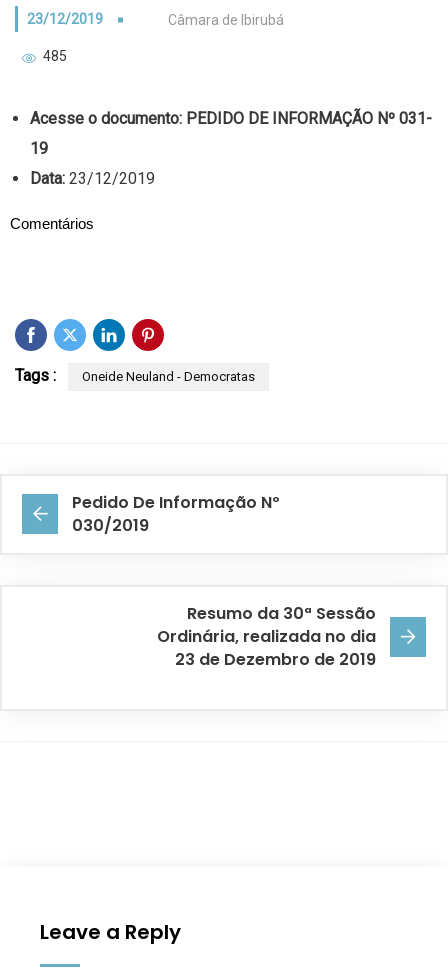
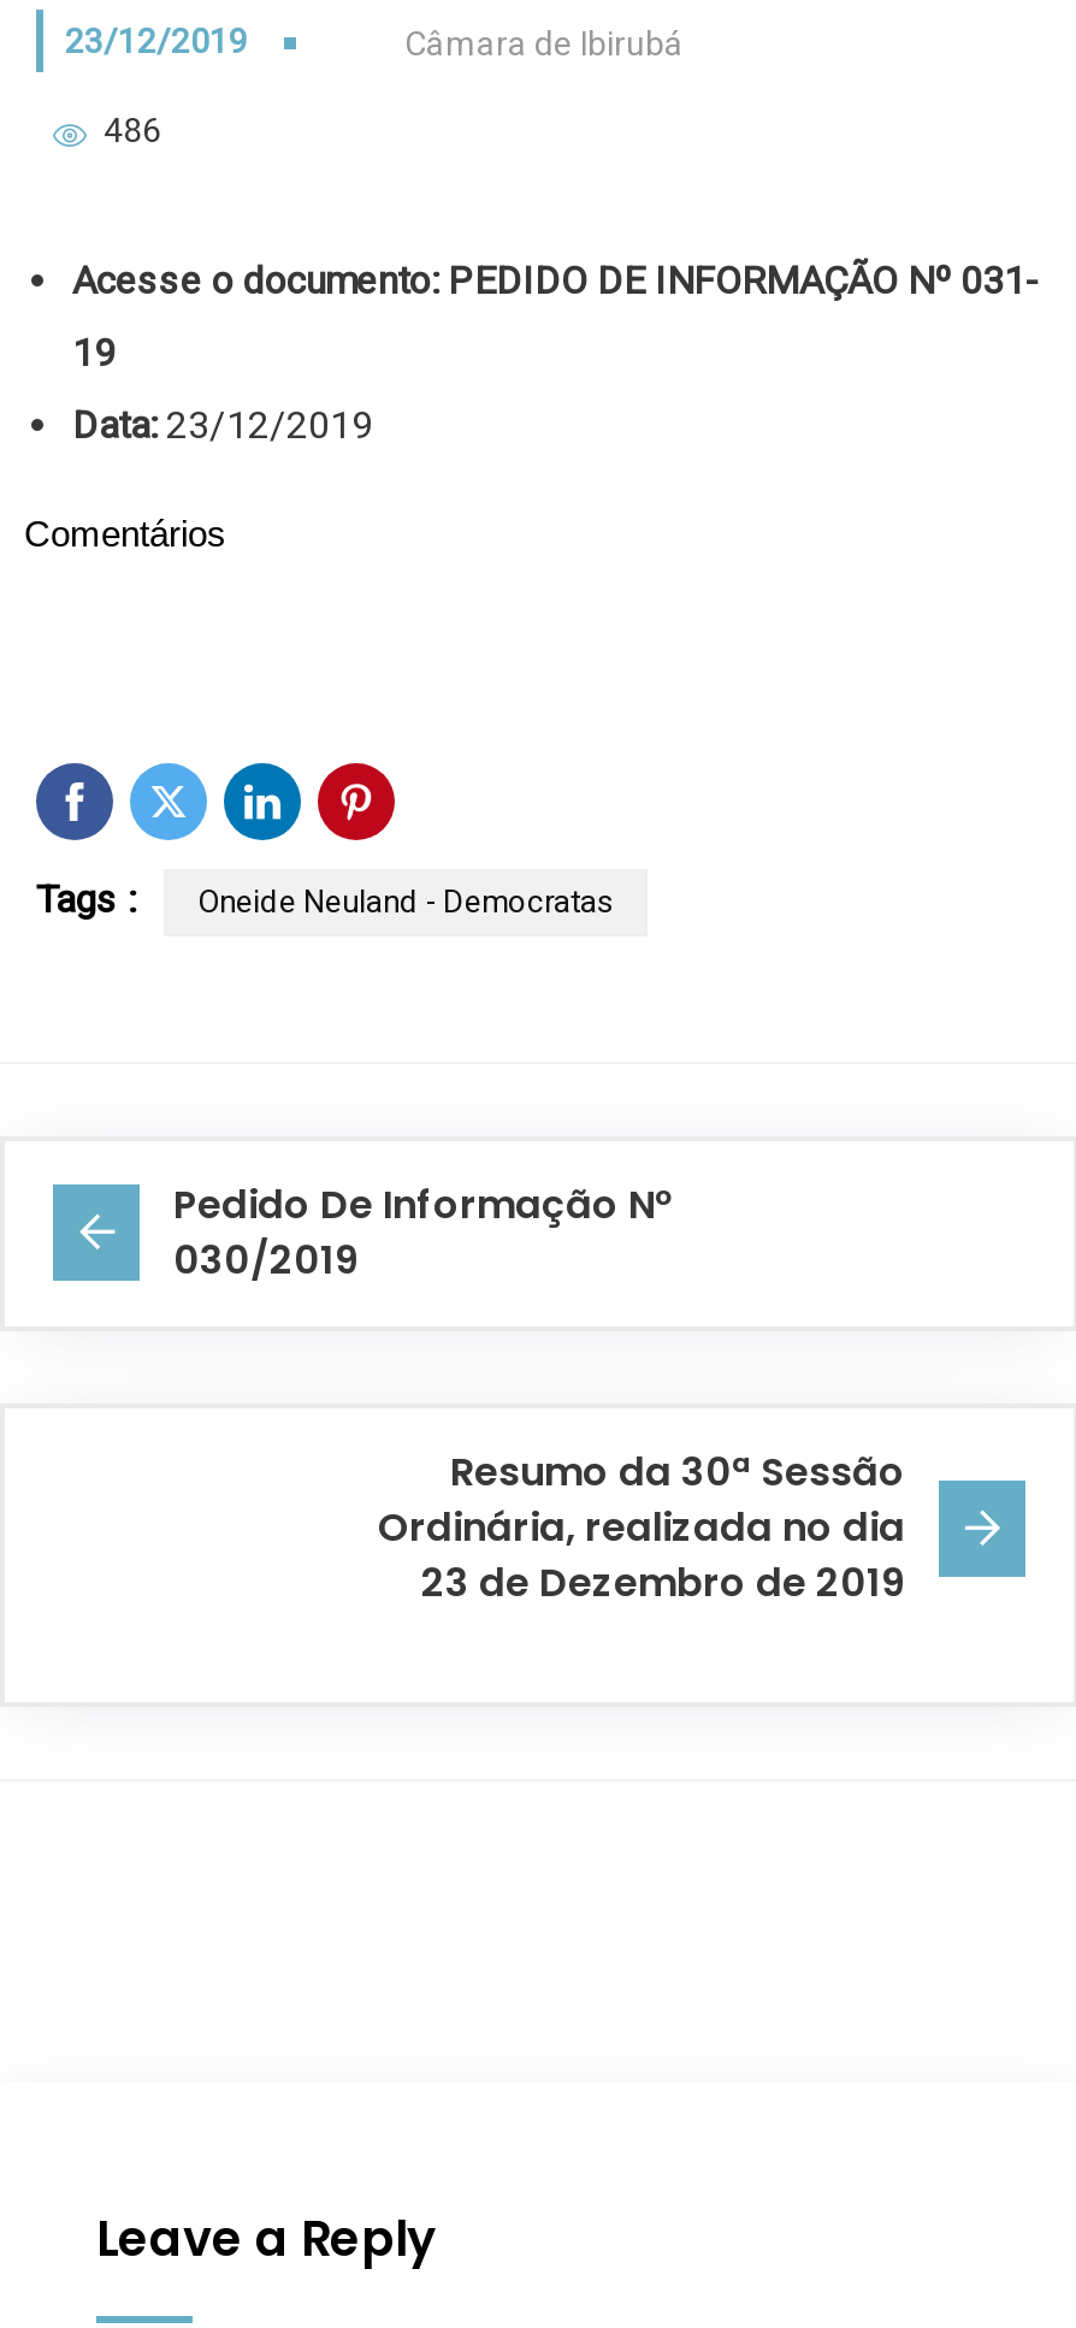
- 485
+ 486
